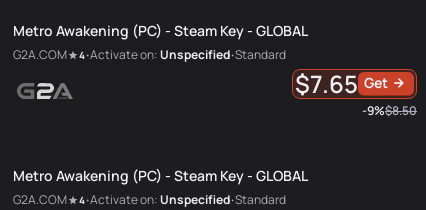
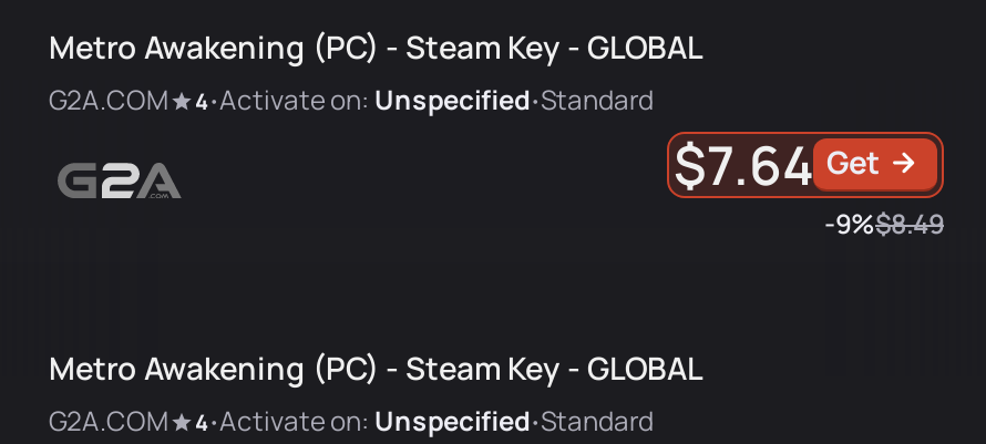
- $7.65 Get
+ $7.64 Get

- -9%$8.50
+ -9%$8.49
